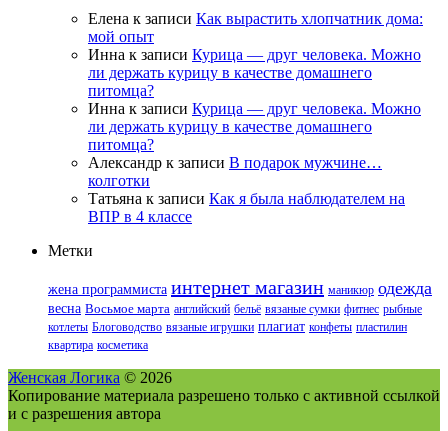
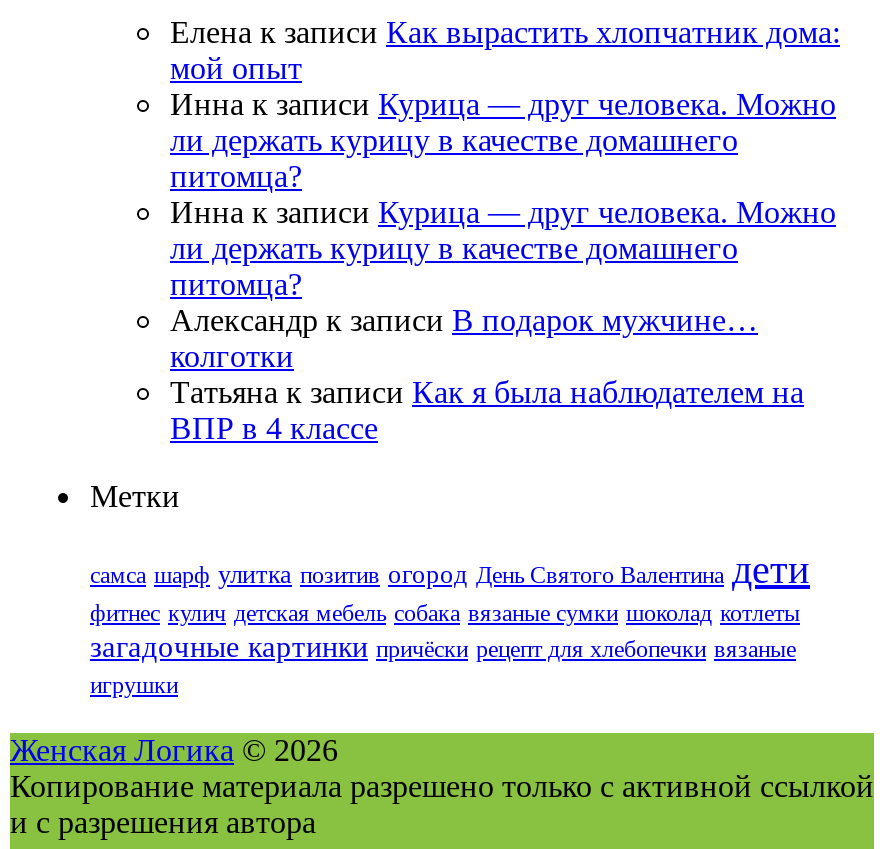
- жена программиста интернет магазин маникюр одежда
- весна Восьмое марта английский бельё вязаные сумки фитнес рыбные
- котлеты Блоговодство вязаные игрушки плагиат конфеты пластилин
- квартира косметика
+ самса шарф улитка позитив огород День Святого Валентина дети
+ фитнес кулич детская мебель собака вязаные сумки шоколад котлеты
+ загадочные картинки причёски рецепт для хлебопечки вязаные
+ игрушки
